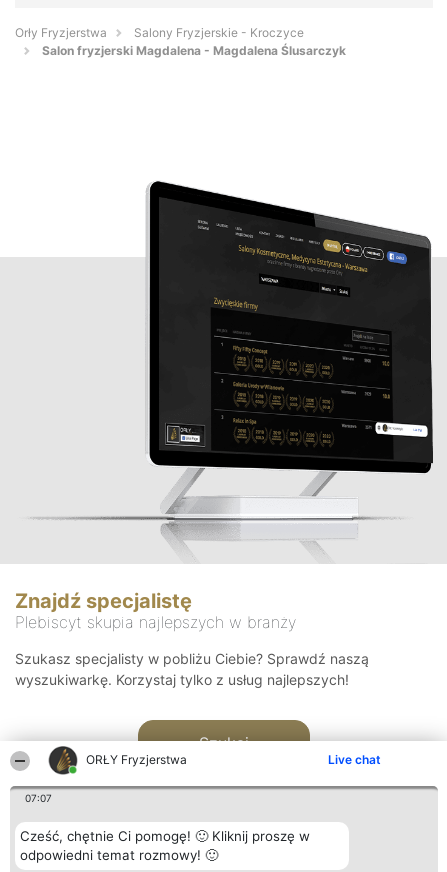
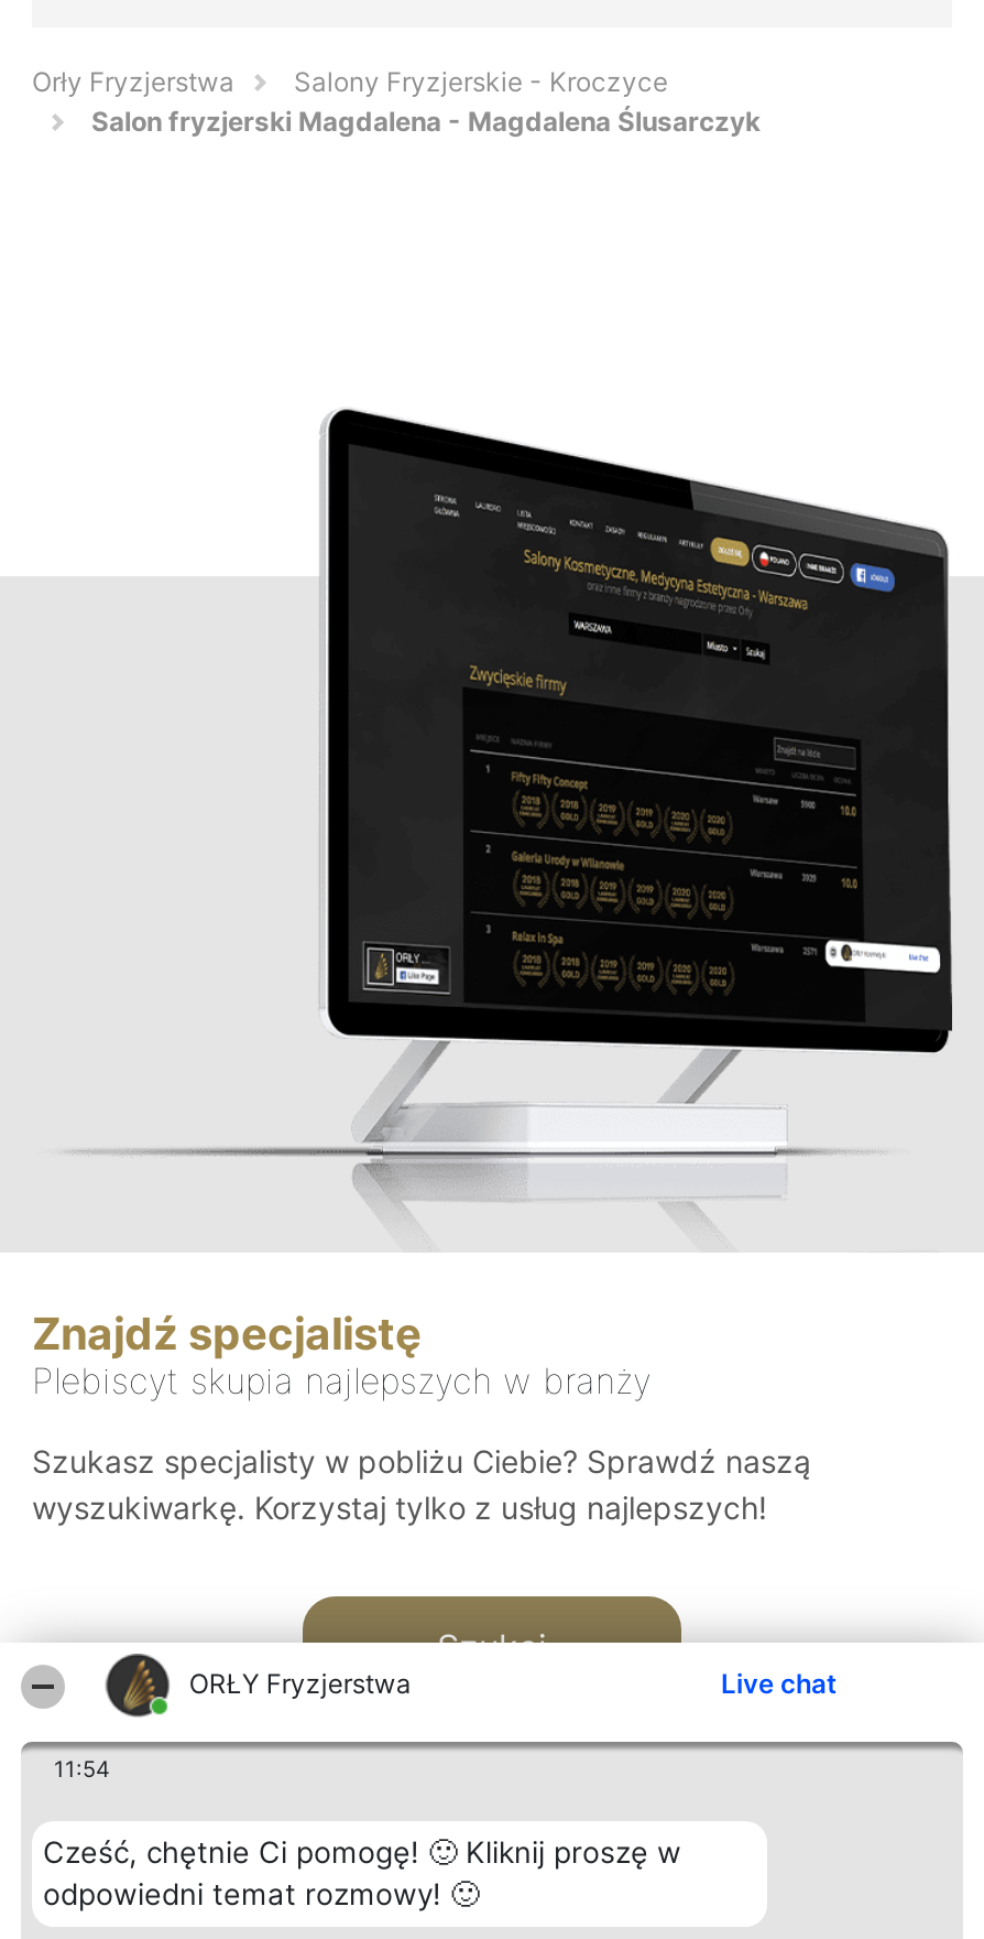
- 07:07
+ 11:54
